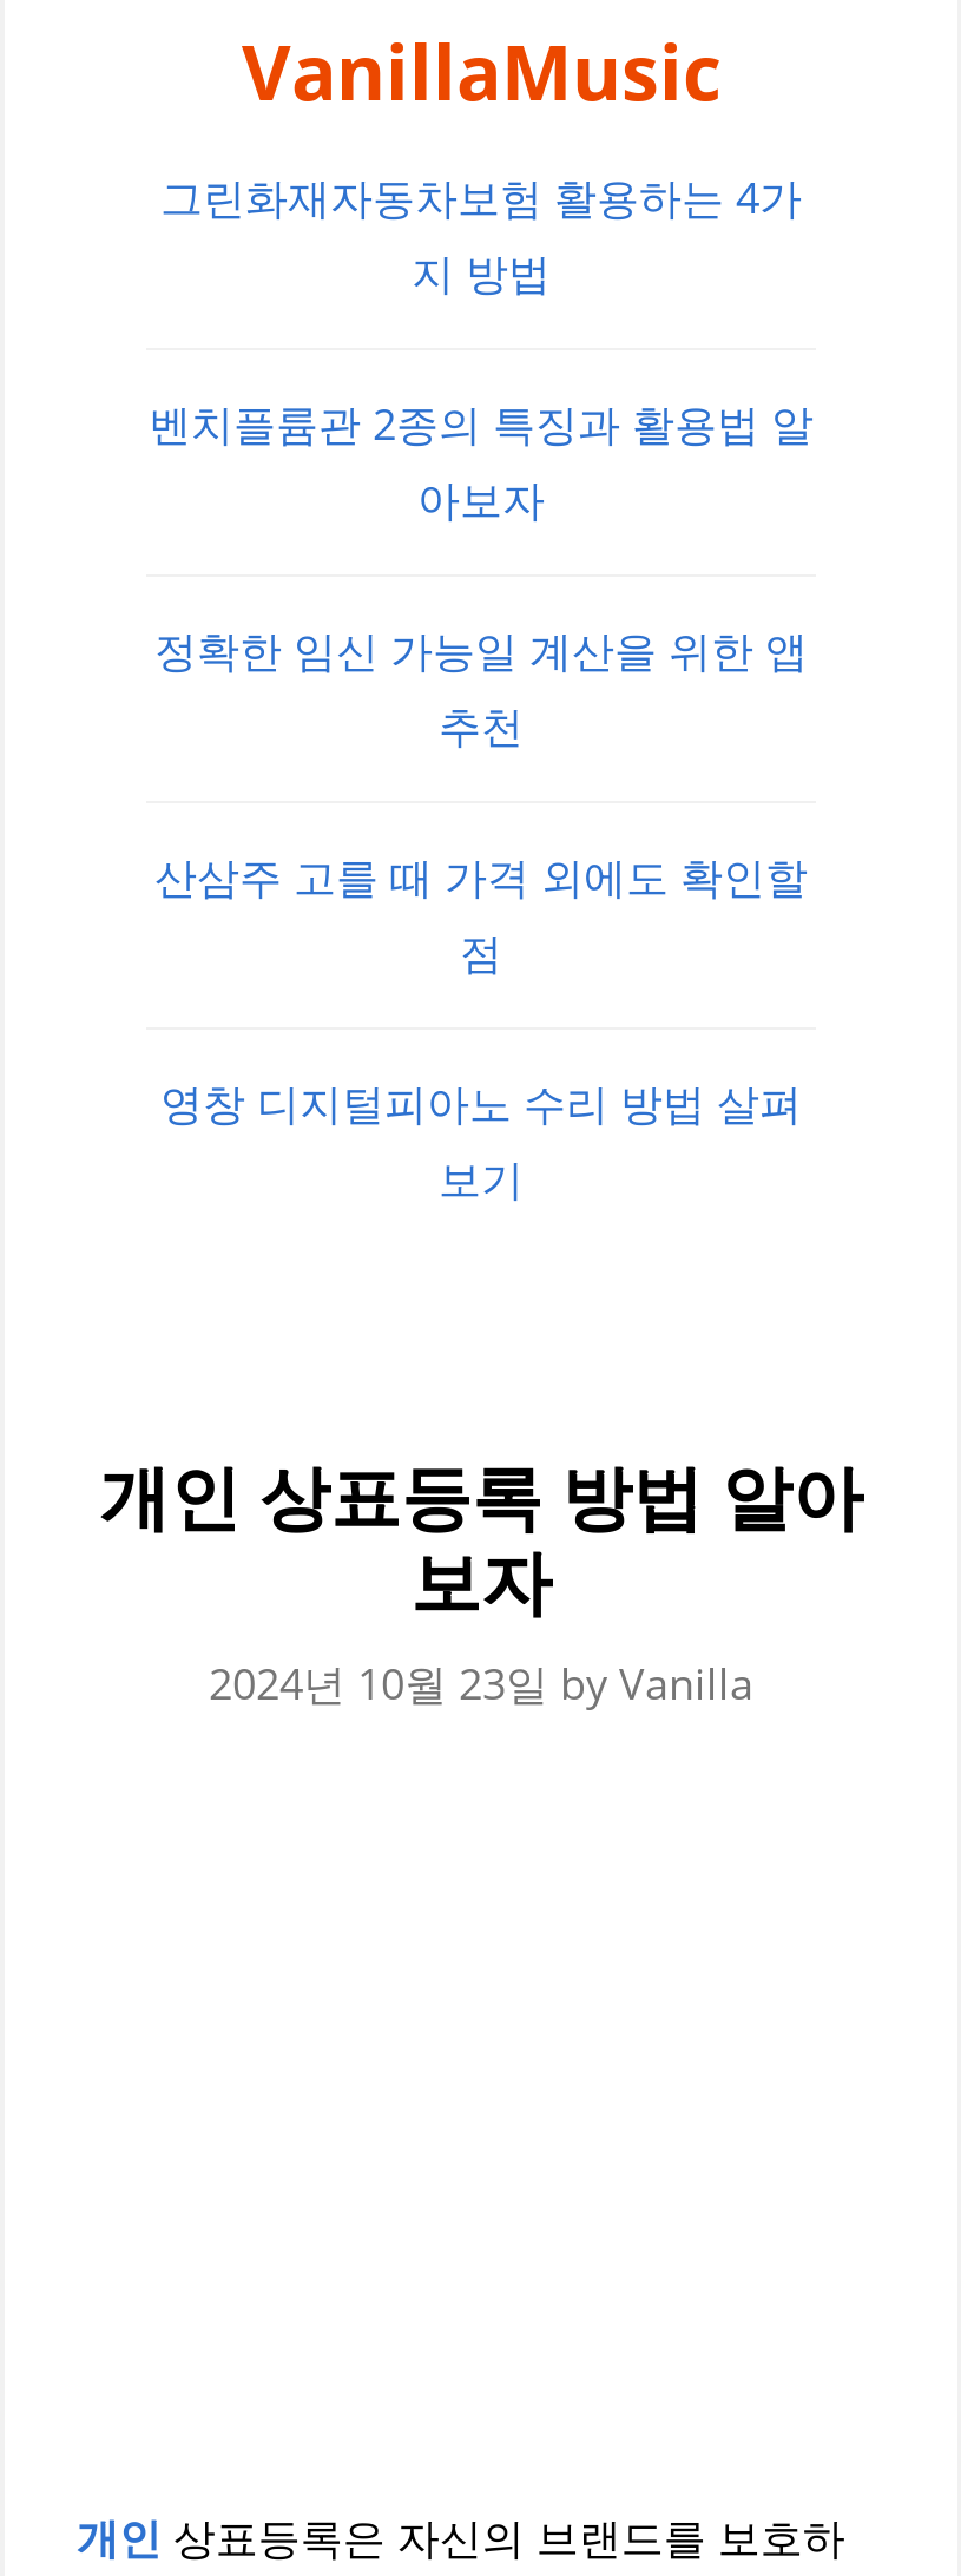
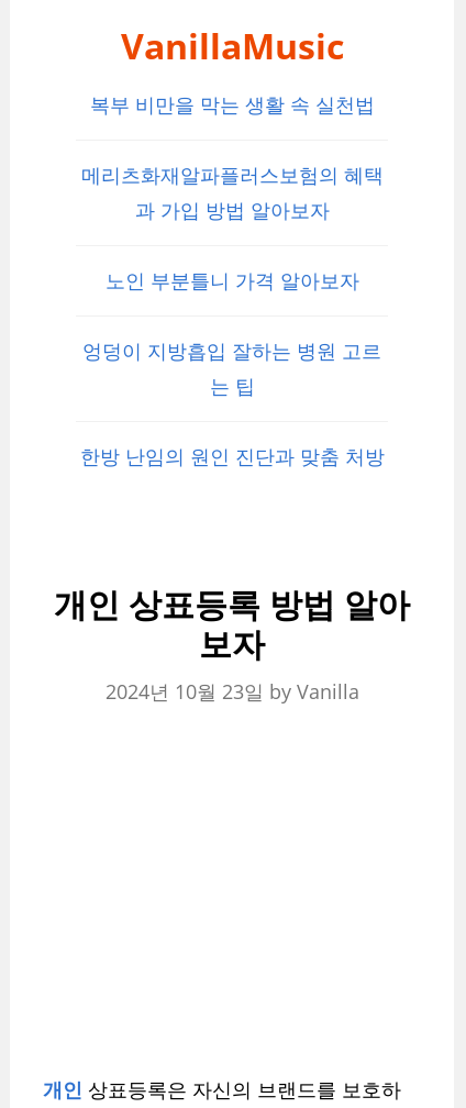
- 그린화재자동차보험 활용하는 4가
- 지 방법
+ 복부 비만을 막는 생활 속 실천법

- 벤치플륨관 2종의 특징과 활용법 알
- 아보자
+ 메리츠화재알파플러스보험의 혜택
+ 과 가입 방법 알아보자

- 정확한 임신 가능일 계산을 위한 앱
- 추천
+ 노인 부분틀니 가격 알아보자

- 산삼주 고를 때 가격 외에도 확인할
- 점
+ 엉덩이 지방흡입 잘하는 병원 고르
+ 는 팁

- 영창 디지털피아노 수리 방법 살펴
- 보기
+ 한방 난임의 원인 진단과 맞춤 처방
